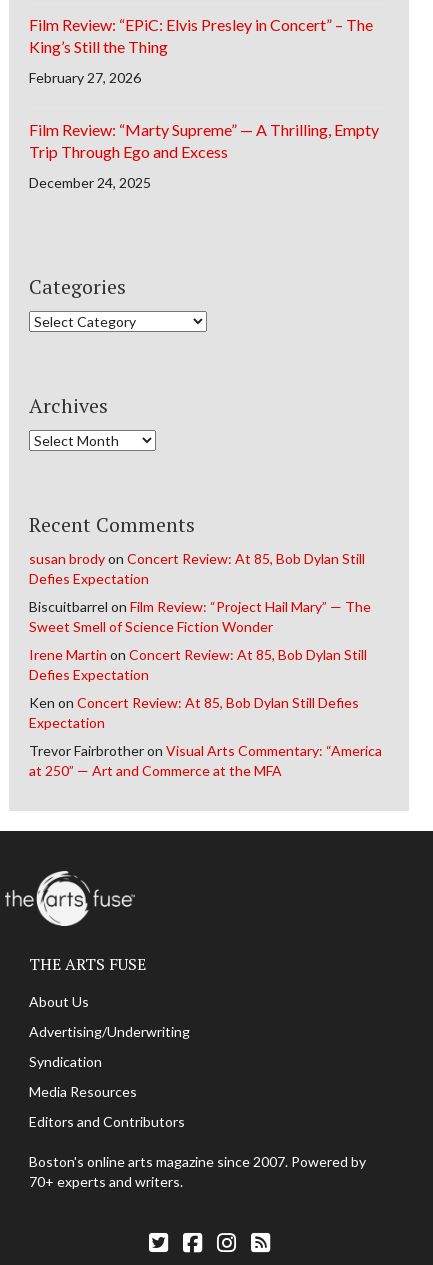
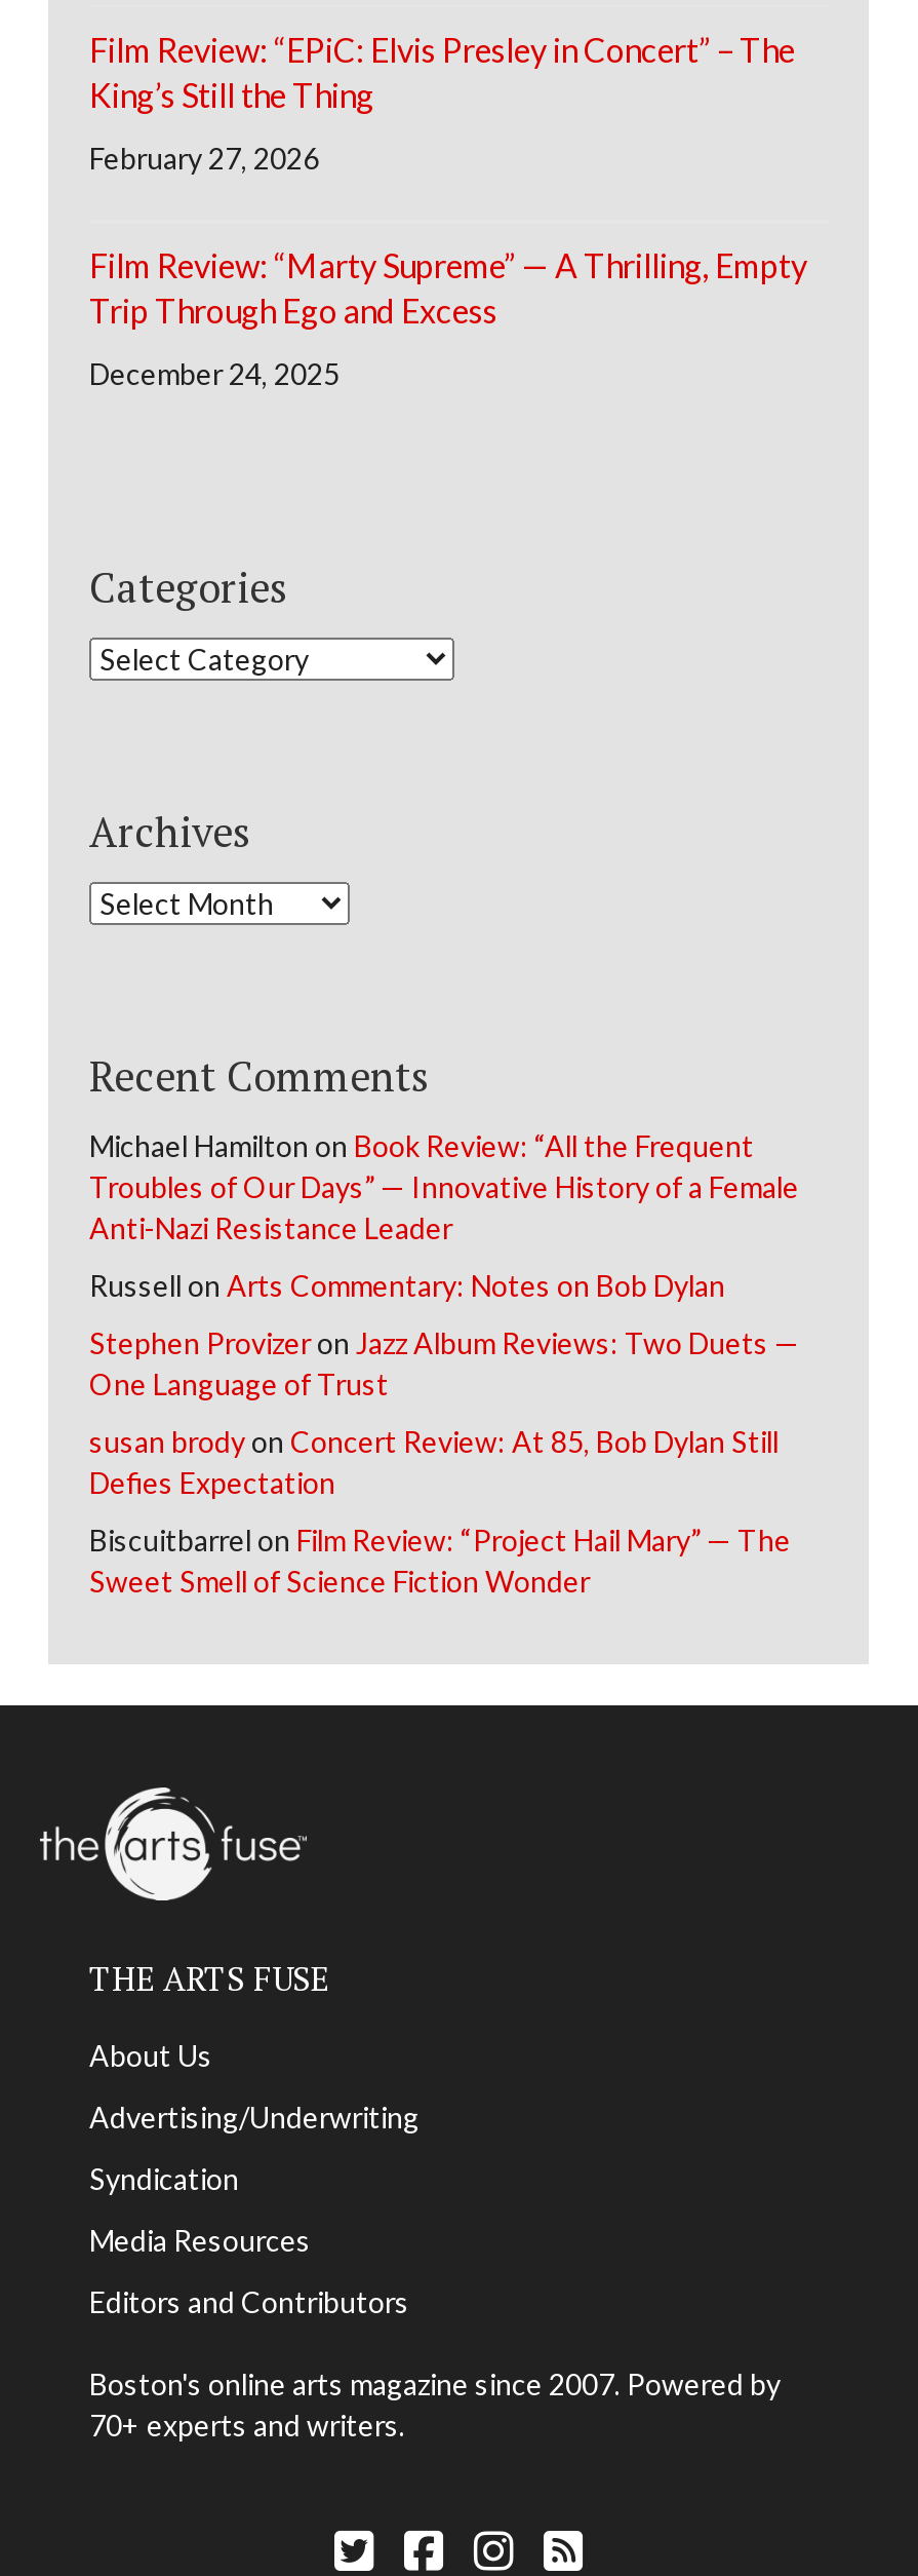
+ Michael Hamilton on Book Review: “All the Frequent
+ Troubles of Our Days” — Innovative History of a Female
+ Anti-Nazi Resistance Leader
+ Russell on Arts Commentary: Notes on Bob Dylan
+ Stephen Provizer on Jazz Album Reviews: Two Duets —
+ One Language of Trust

moved down: susan brody on Concert Review: At 85, Bob Dylan Still | Defies Expectation | Biscuitbarrel on Film Review: “Project Hail Mary” — The | Sweet Smell of Science Fiction Wonder

- Irene Martin on Concert Review: At 85, Bob Dylan Still
- Defies Expectation
- Ken on Concert Review: At 85, Bob Dylan Still Defies
- Expectation
- Trevor Fairbrother on Visual Arts Commentary: “America
- at 250” — Art and Commerce at the MFA
